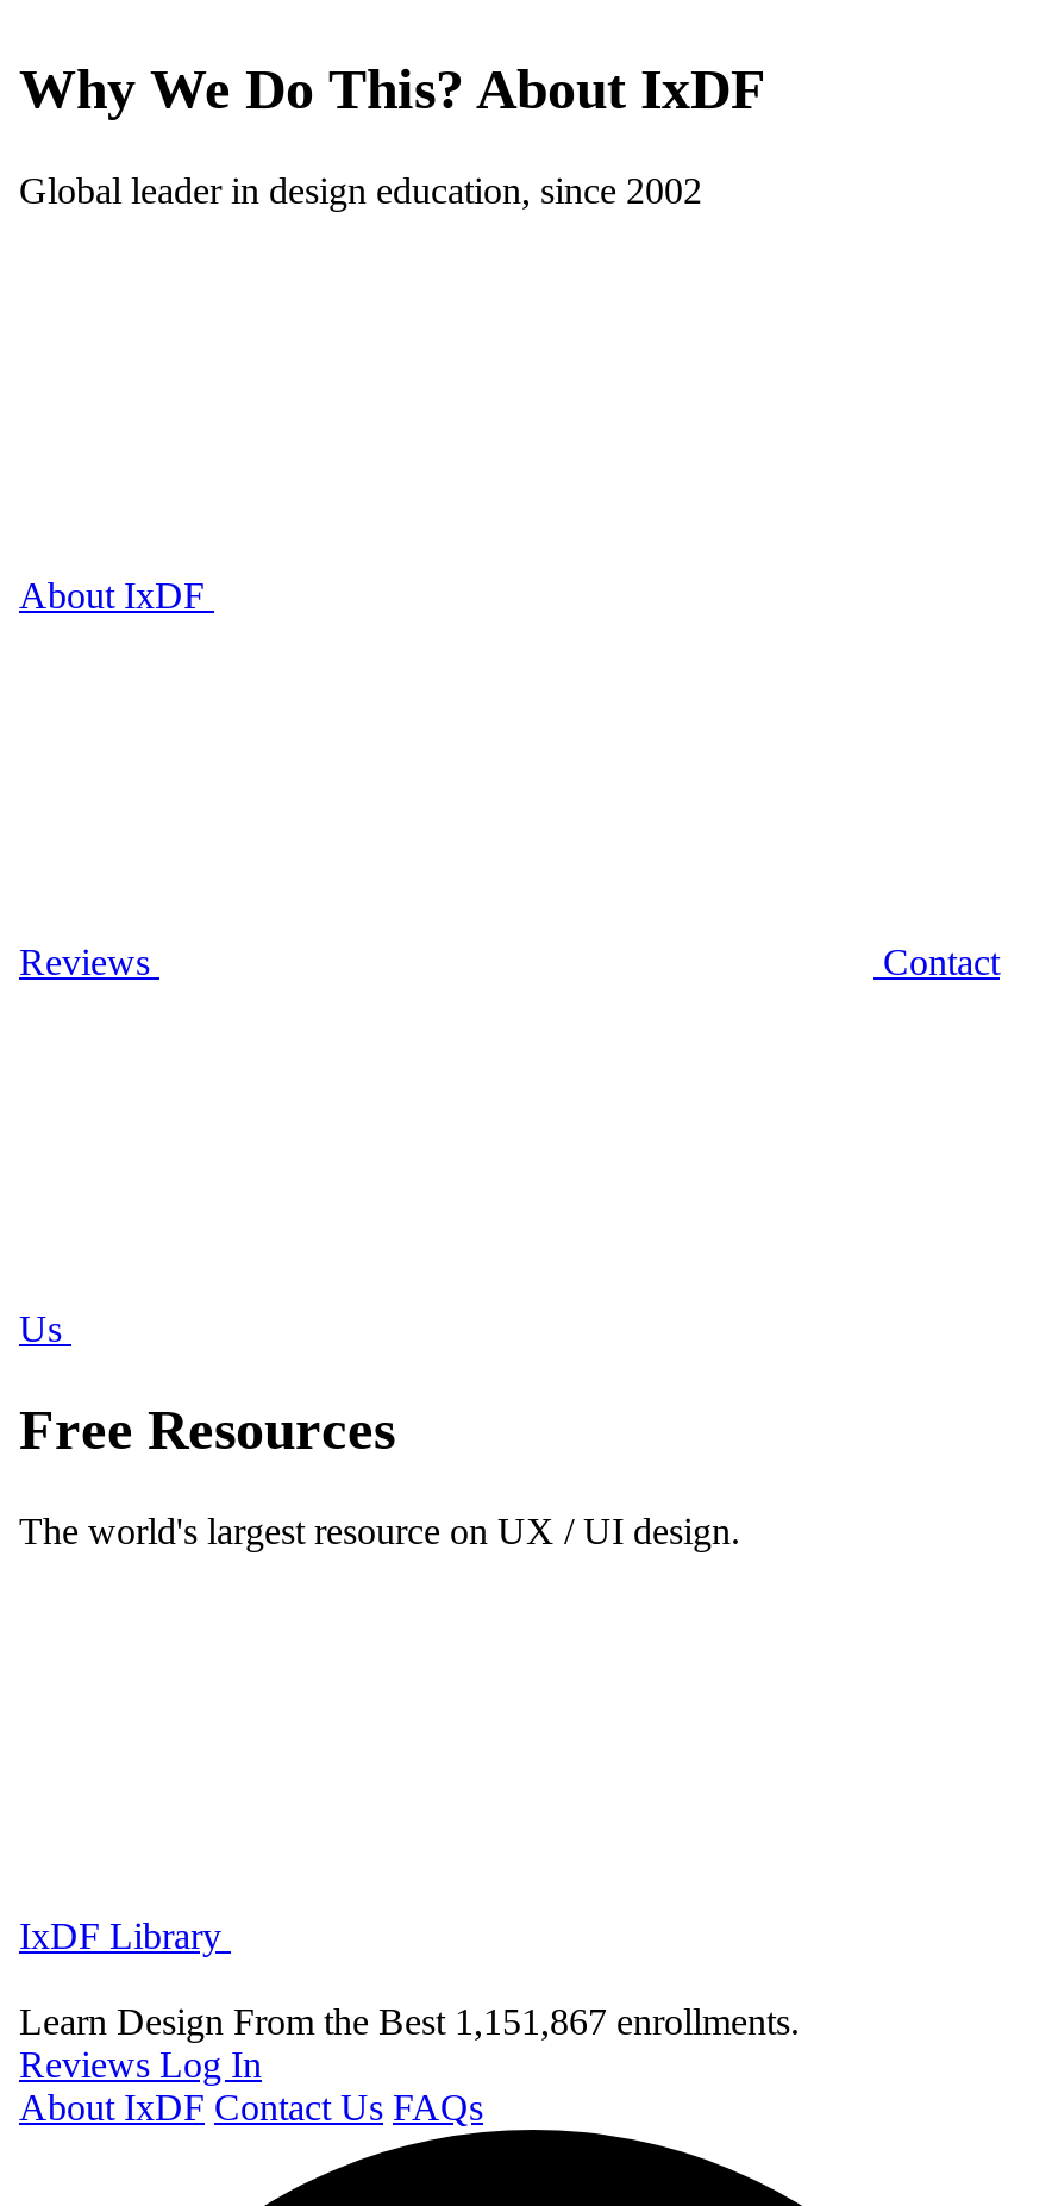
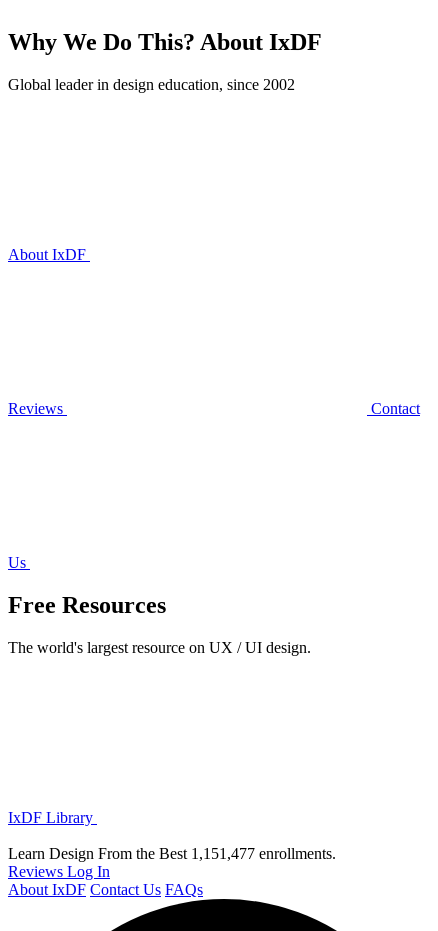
- Learn Design From the Best 1,151,867 enrollments.
+ Learn Design From the Best 1,151,477 enrollments.
